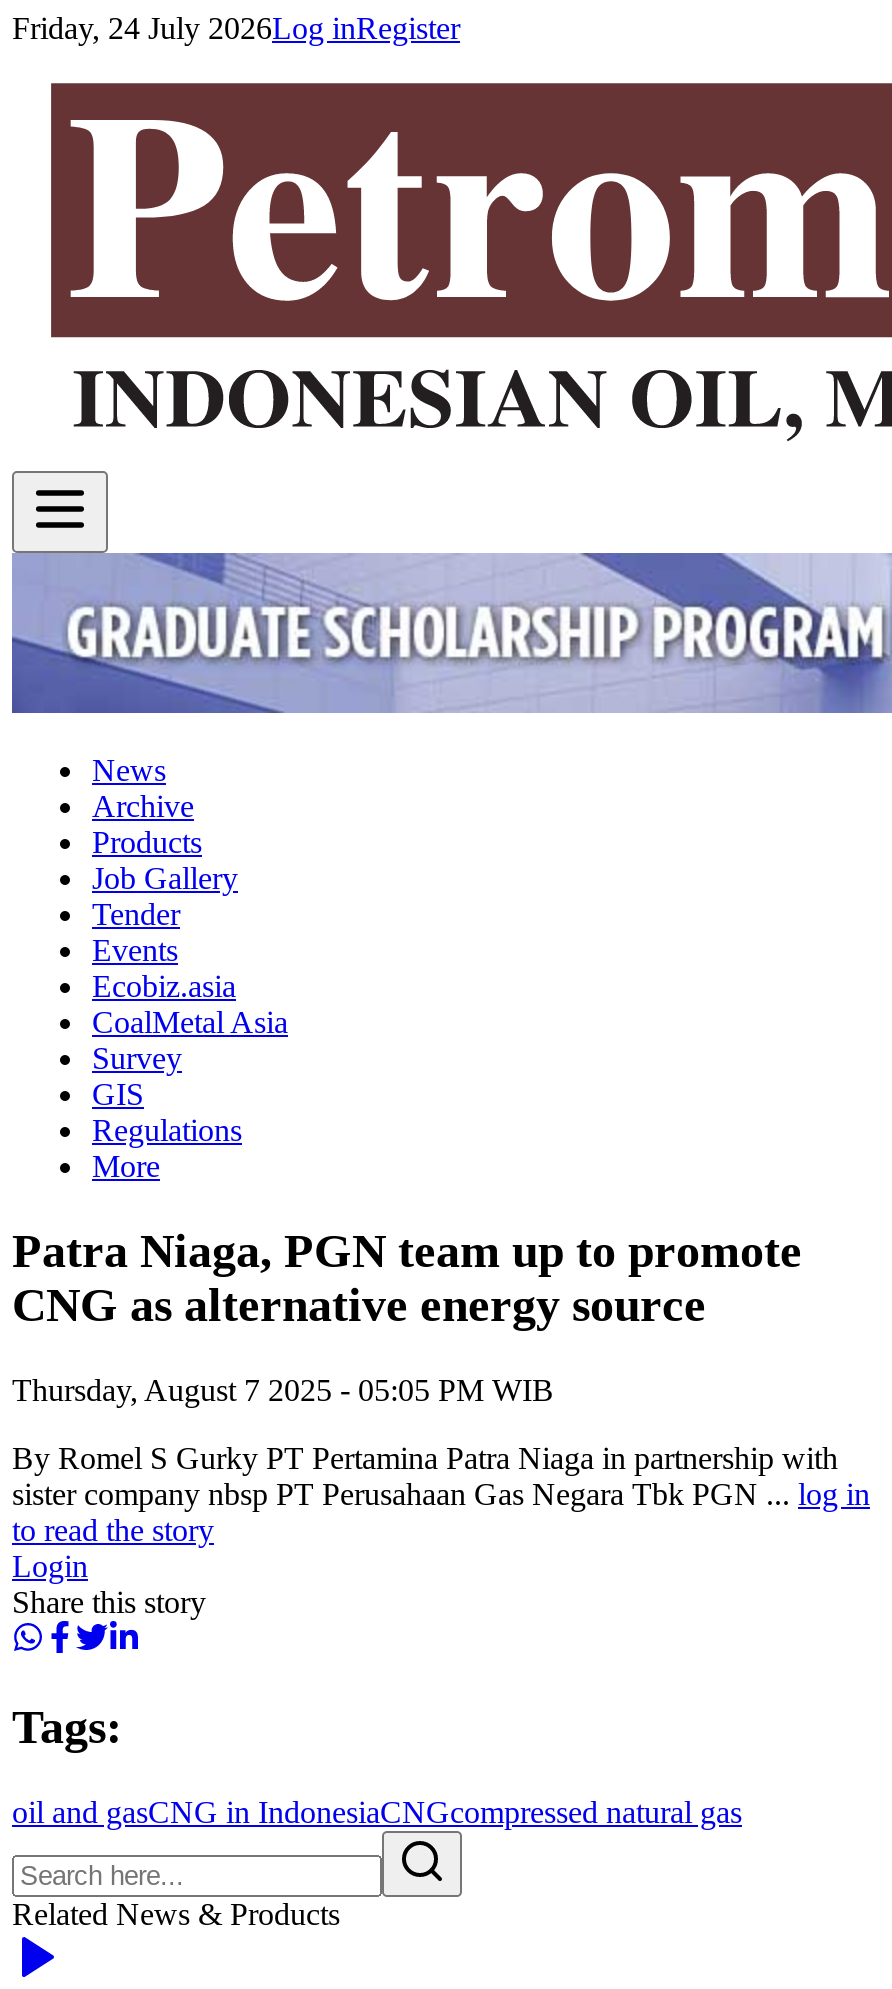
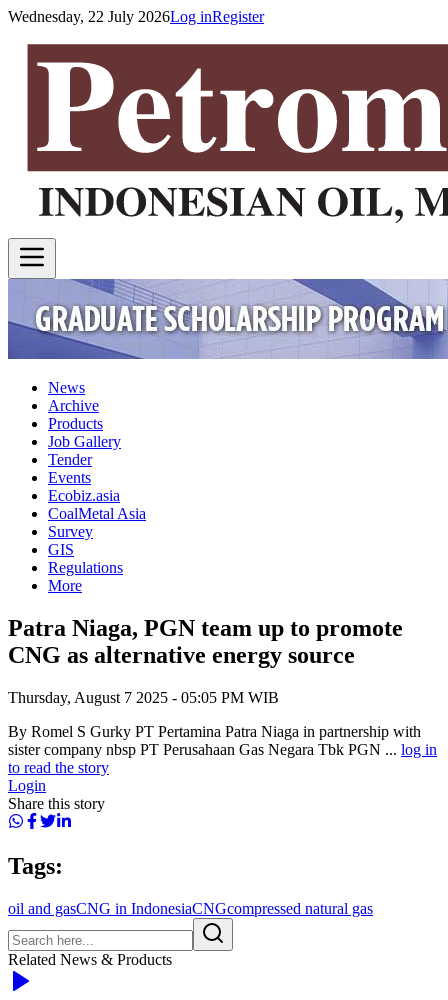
- Friday, 24 July 2026Log inRegister
+ Wednesday, 22 July 2026Log inRegister
